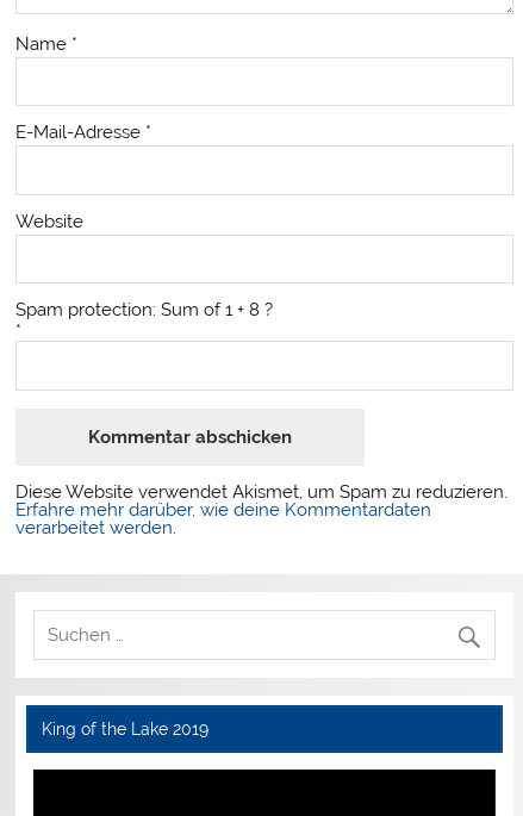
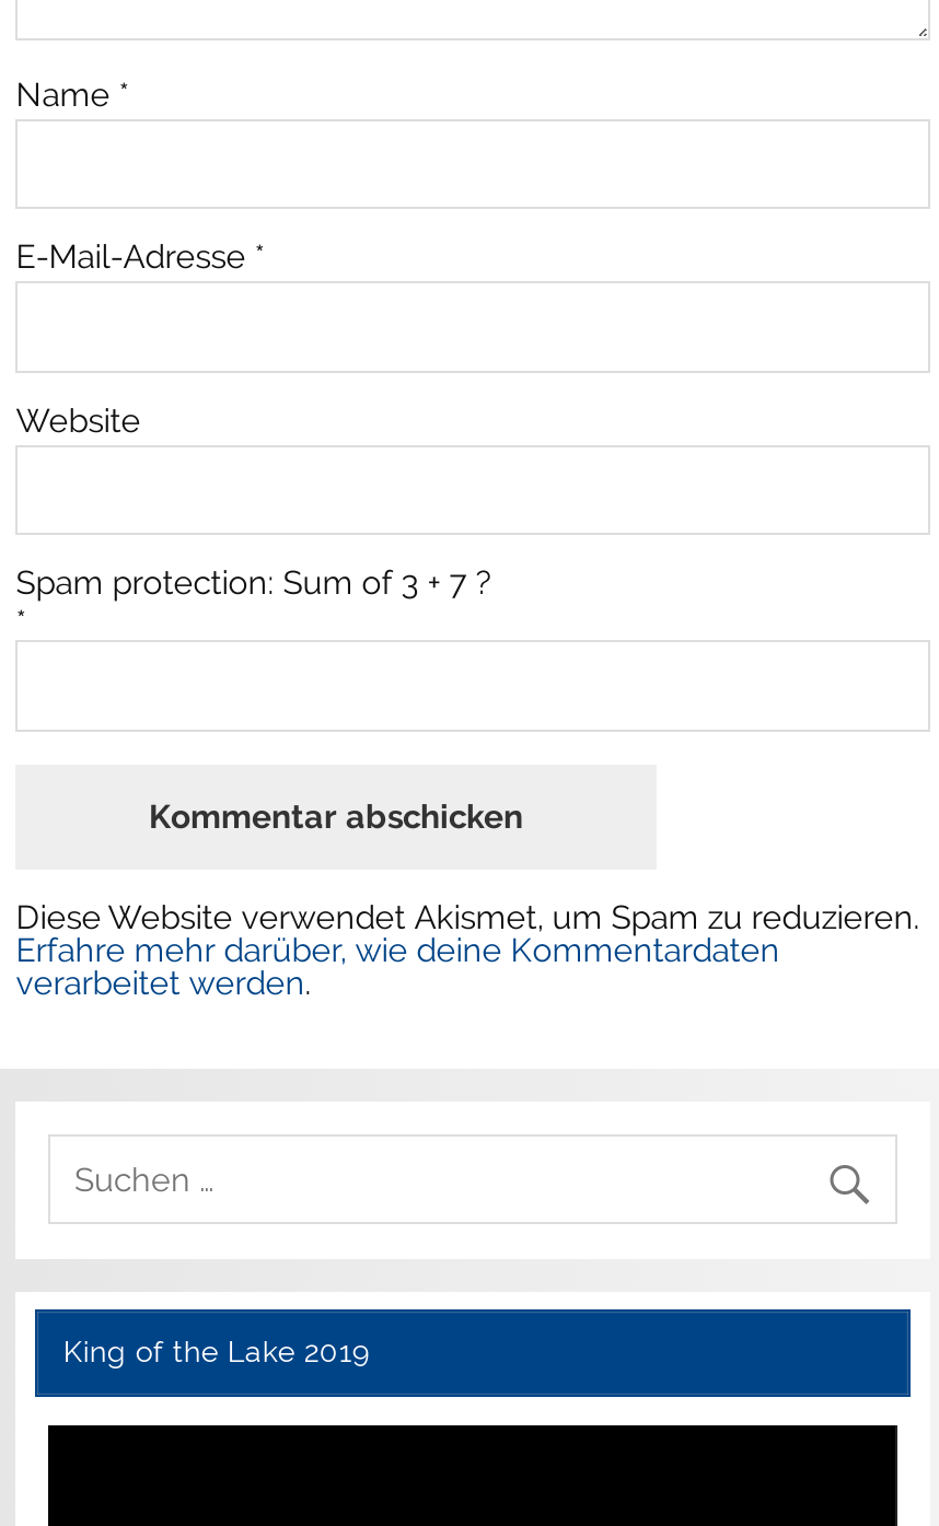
- Spam protection: Sum of 1 + 8 ?
+ Spam protection: Sum of 3 + 7 ?
